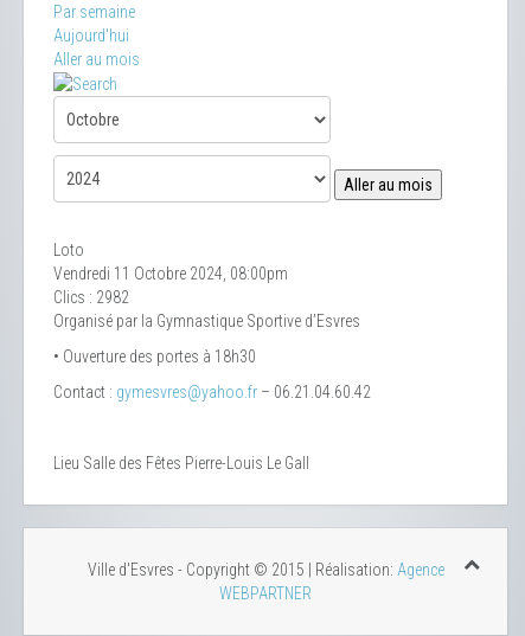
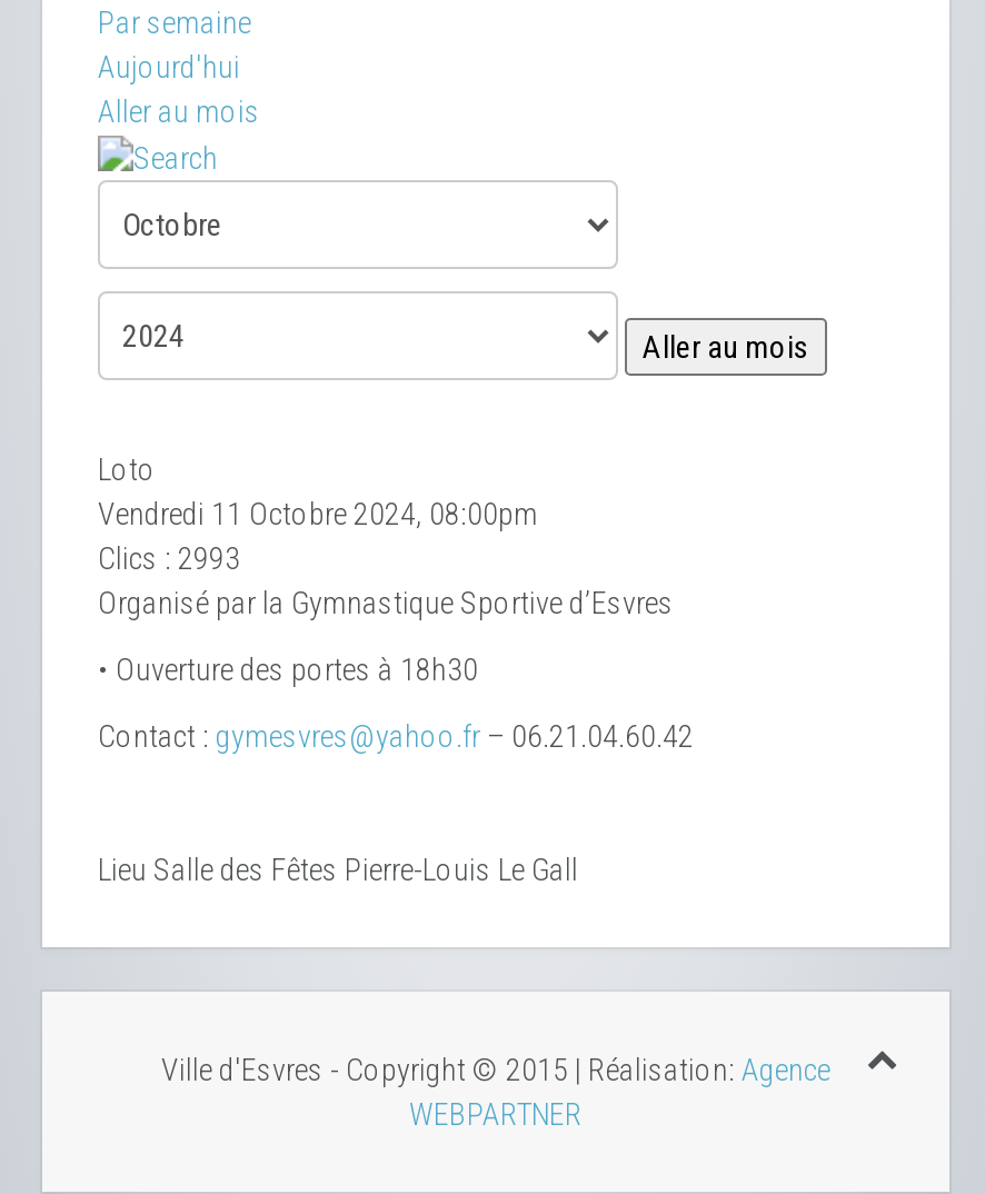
- Clics: 2982
+ Clics: 2993
